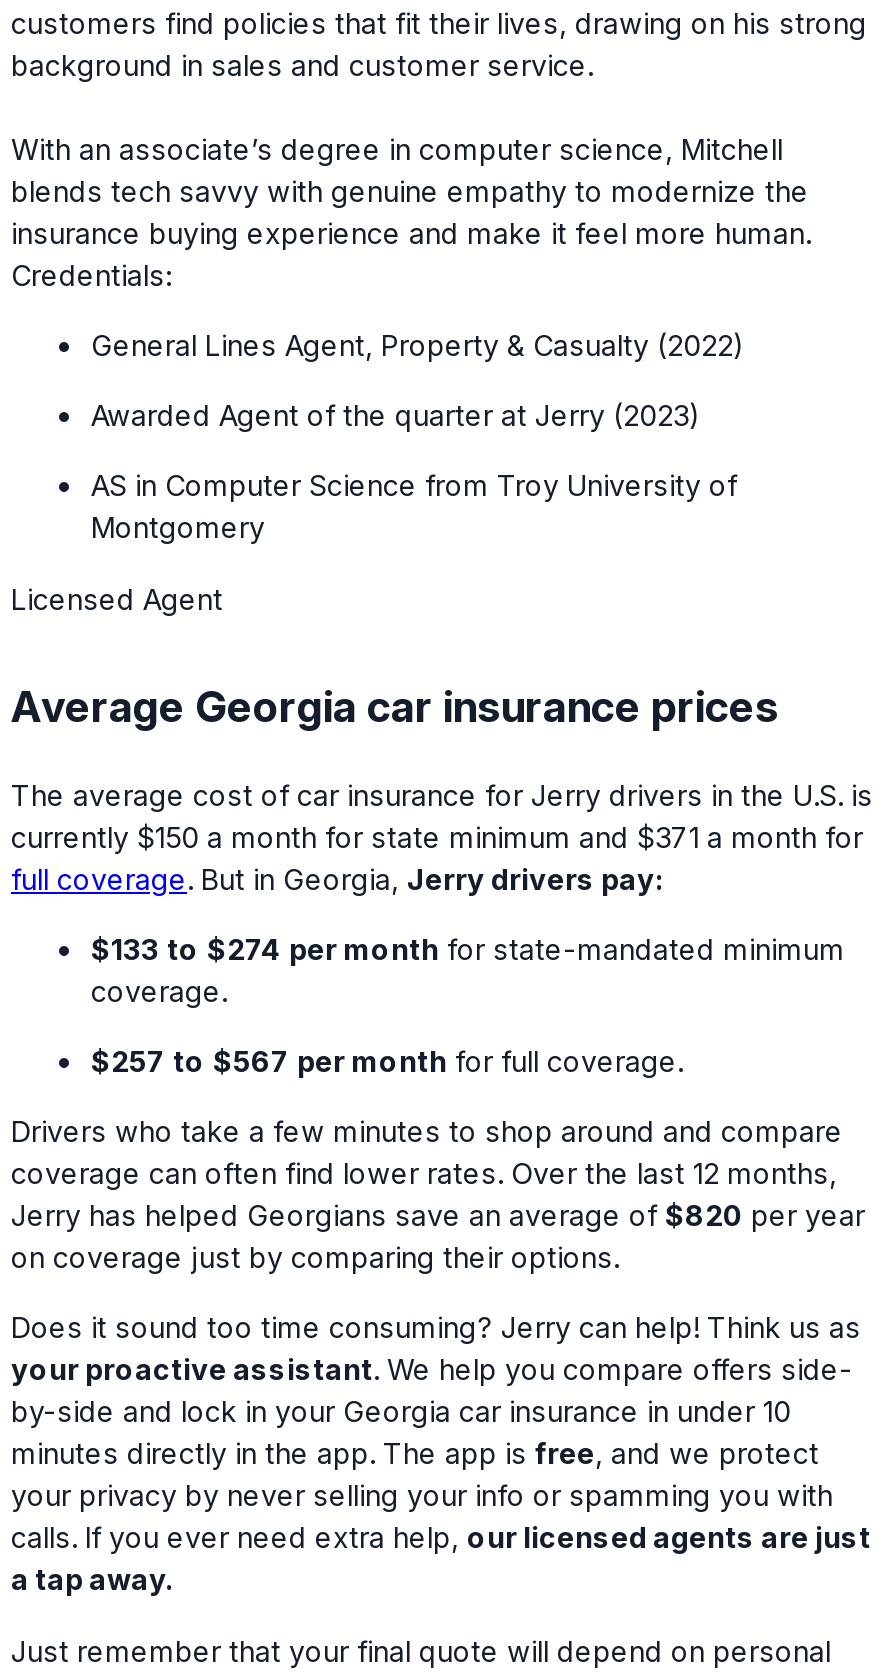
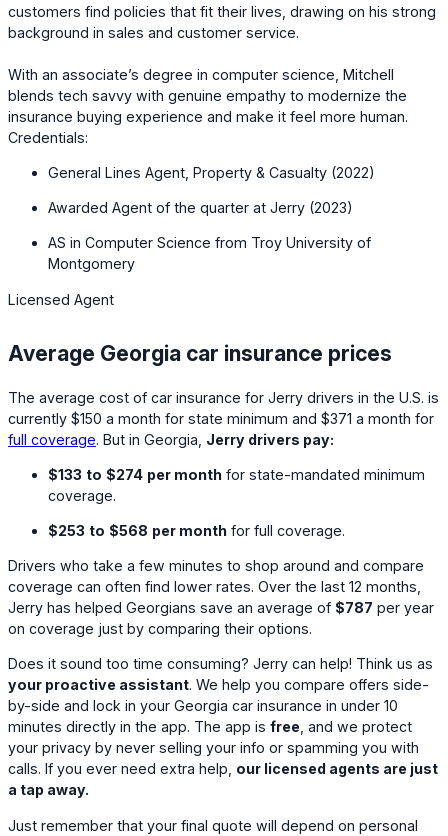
- $257 to $567 per month for full coverage.
+ $253 to $568 per month for full coverage.

- Jerry has helped Georgians save an average of $820 per year
+ Jerry has helped Georgians save an average of $787 per year
